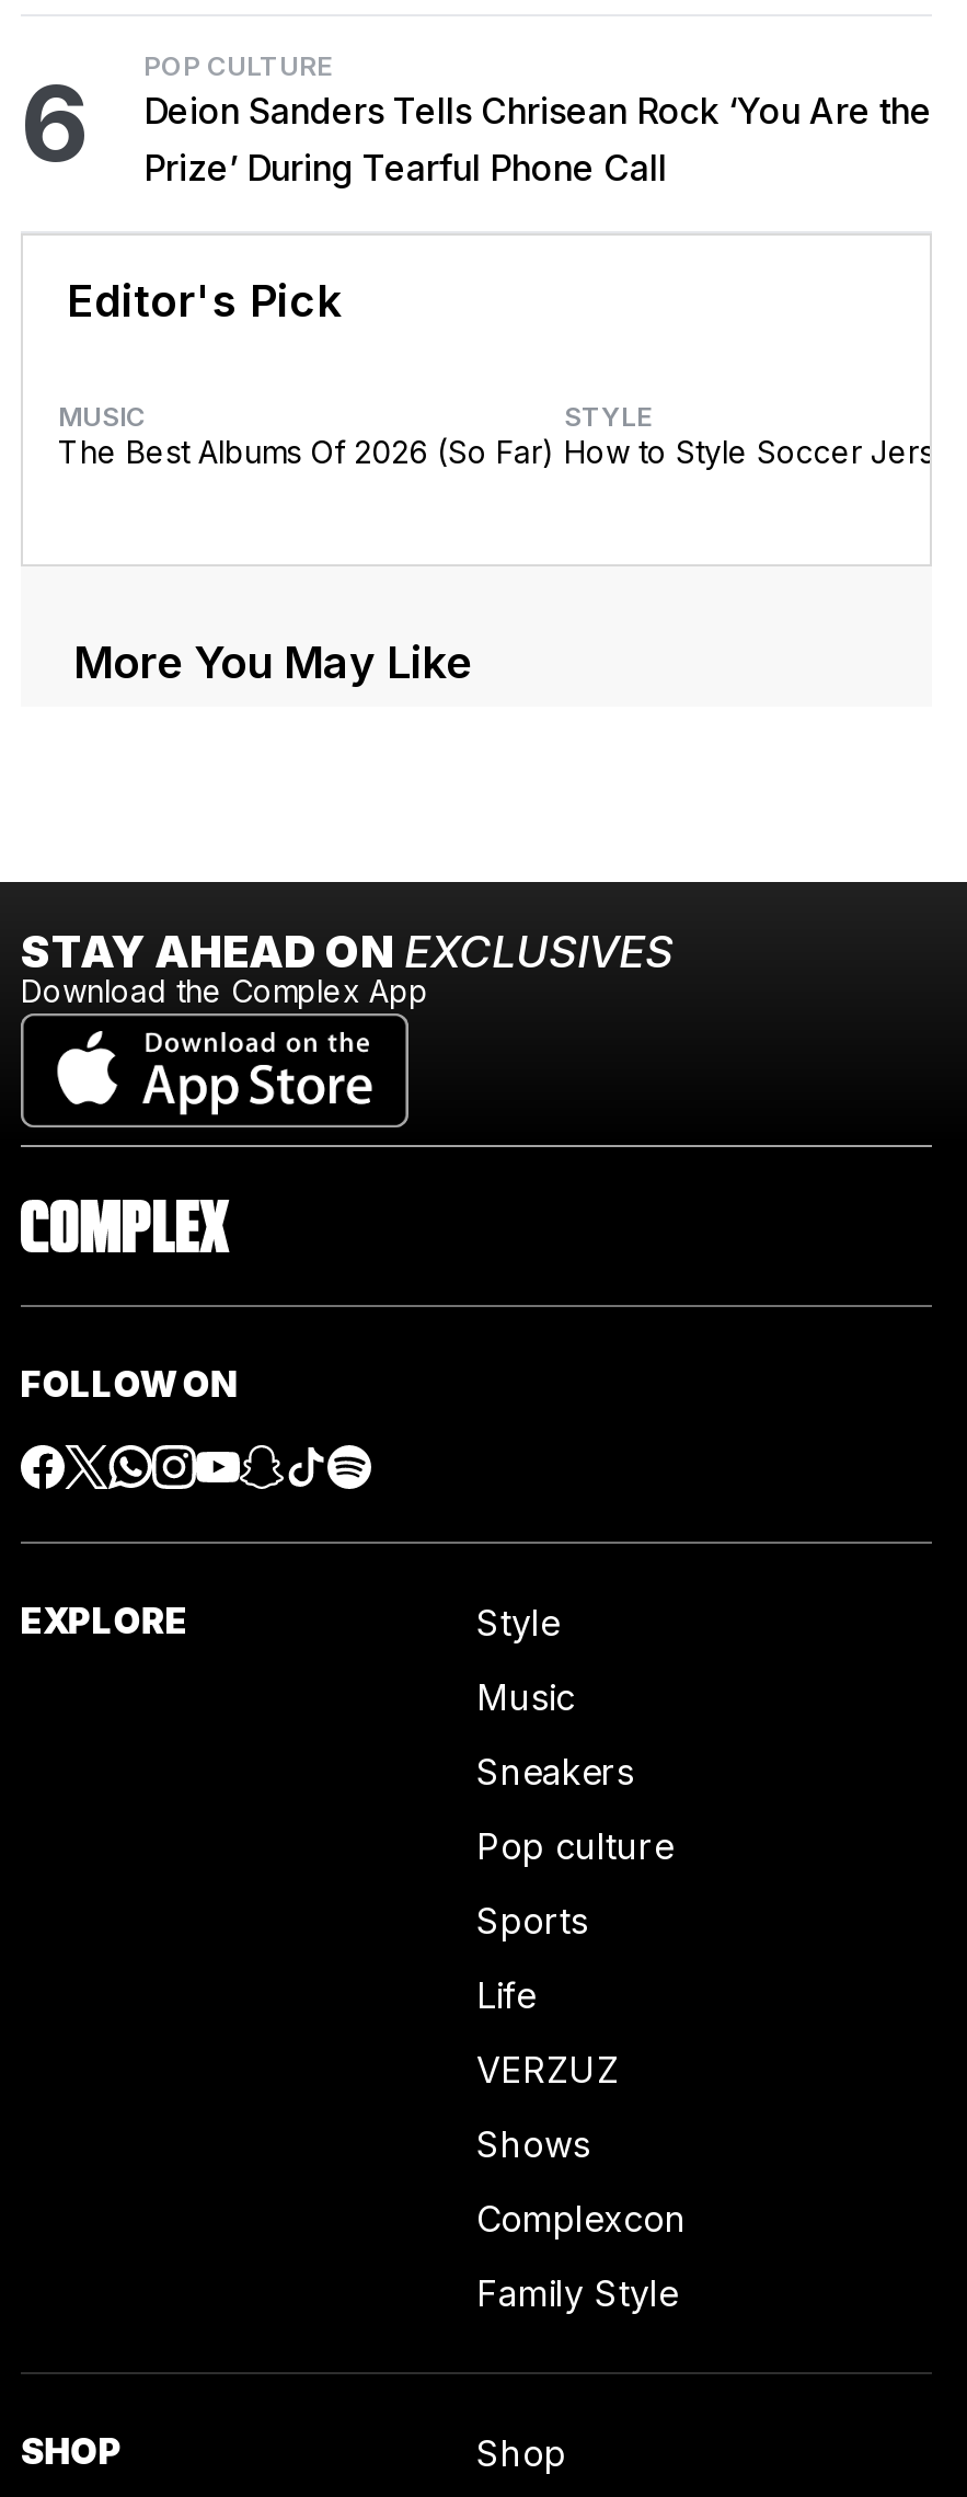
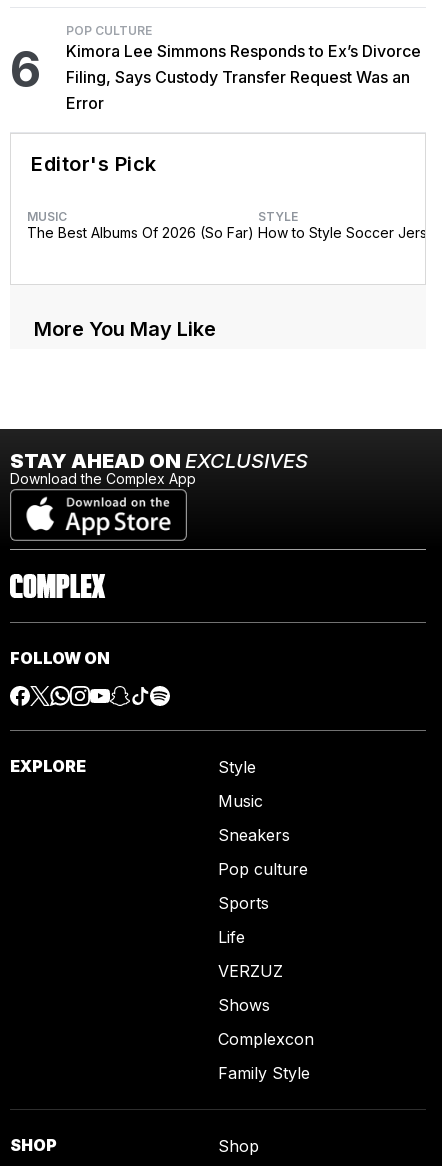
- Deion Sanders Tells Chrisean Rock ‘You Are the
- Prize’ During Tearful Phone Call
+ Kimora Lee Simmons Responds to Ex’s Divorce
+ Filing, Says Custody Transfer Request Was an
+ Error
